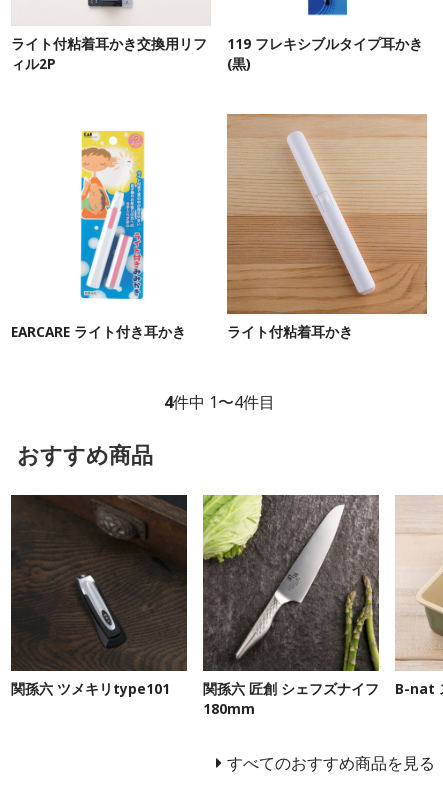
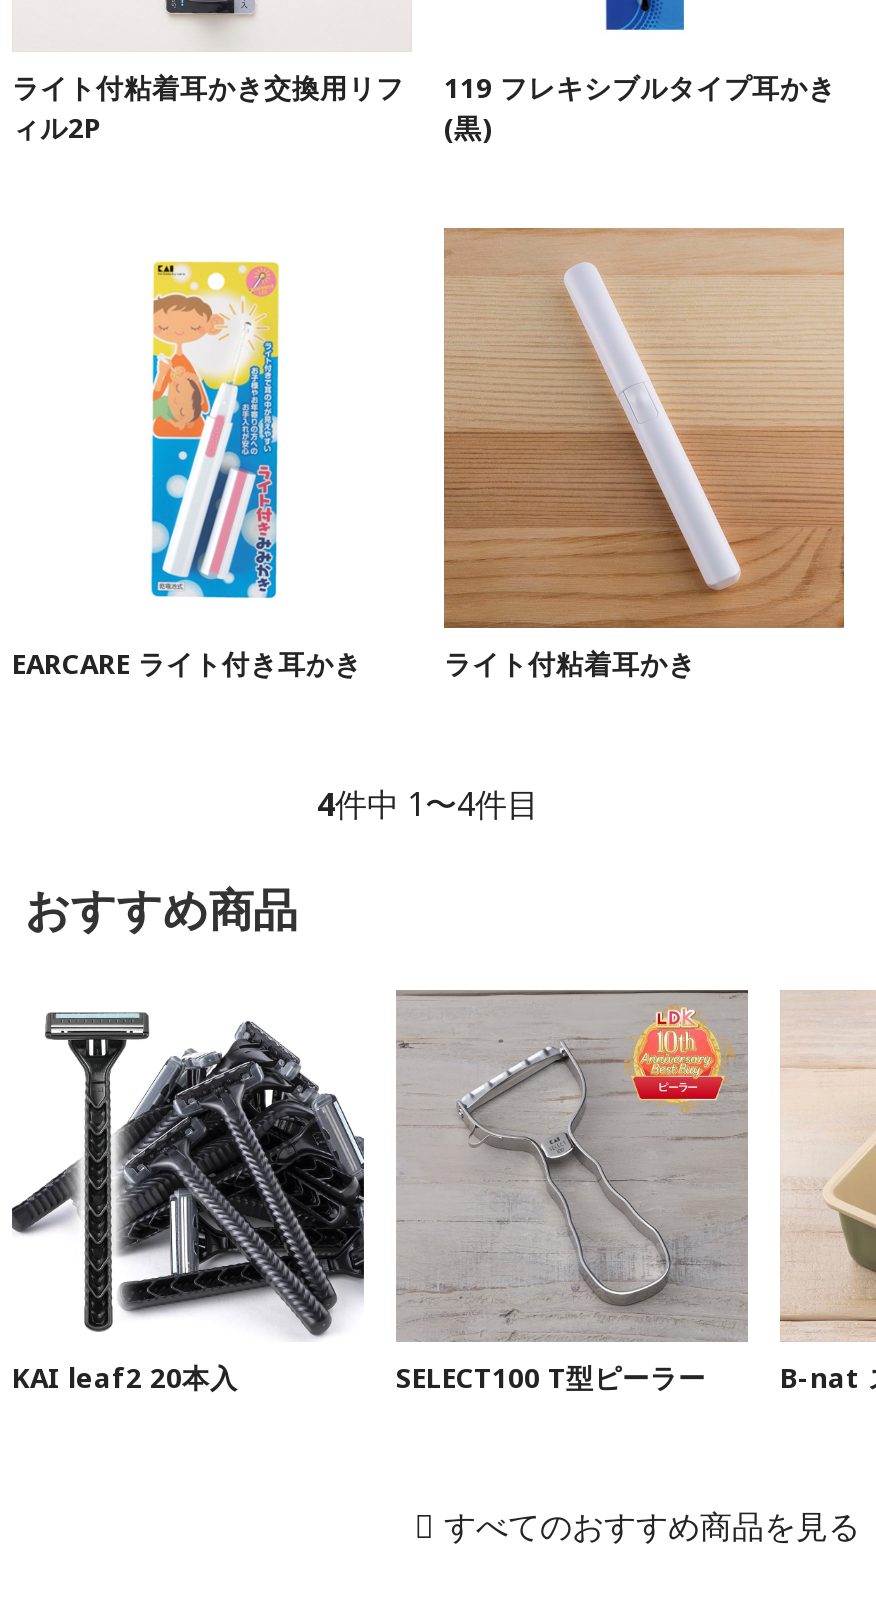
- [image]
- 関孫六 ツメキリtype101
- 関孫六 匠創 シェフズナイフ
- 180mm
+ [image]
+ KAI leaf2 20本入
+ SELECT100 T型ピーラー

- [image]
+ [image]
